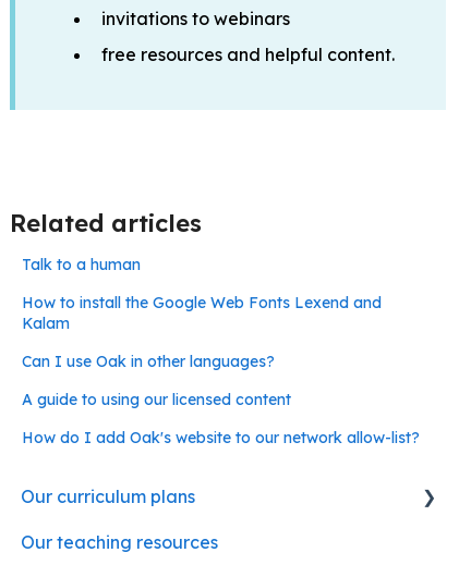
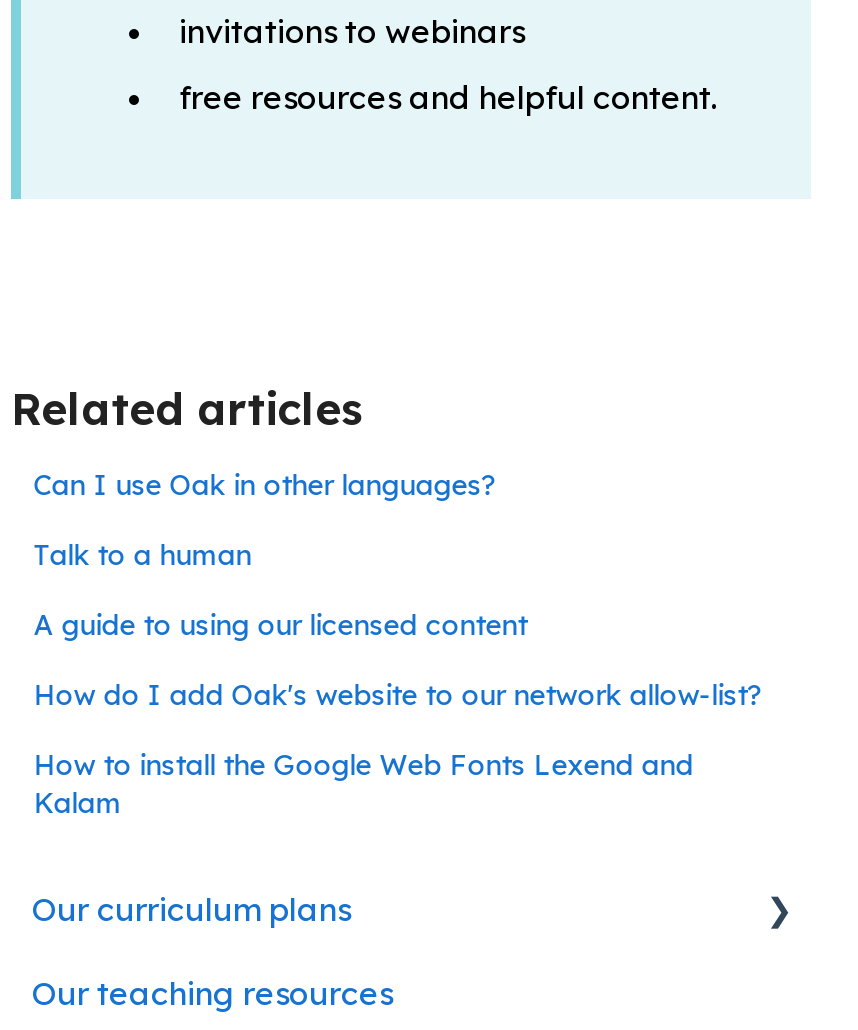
moved down: Talk to a human

moved down: How to install the Google Web Fonts Lexend and | Kalam

moved up: Can I use Oak in other languages?

moved up: A guide to using our licensed content | How do I add Oak's website to our network allow-list?
